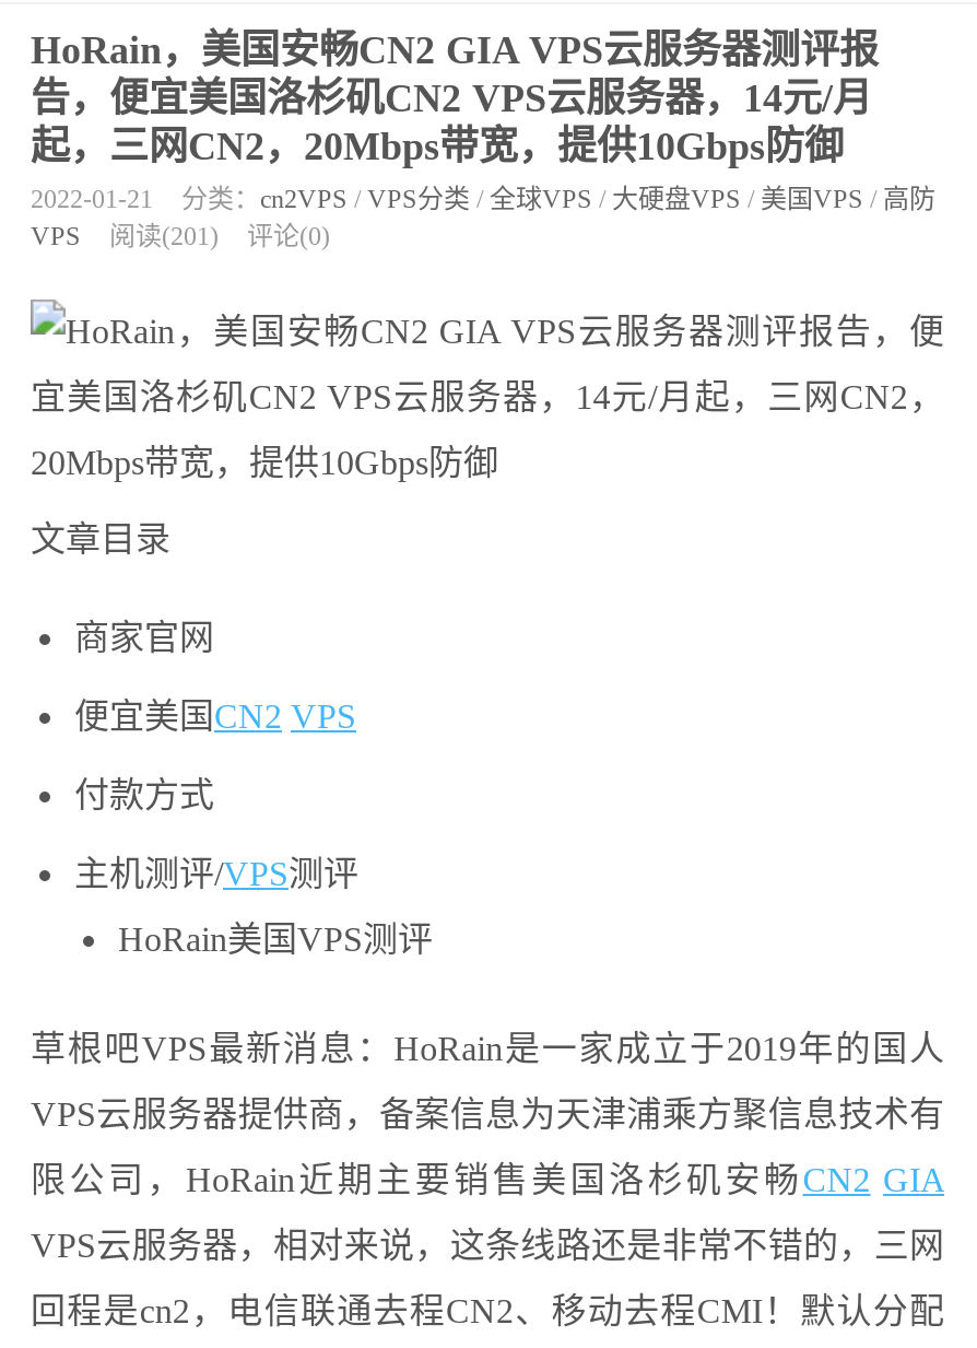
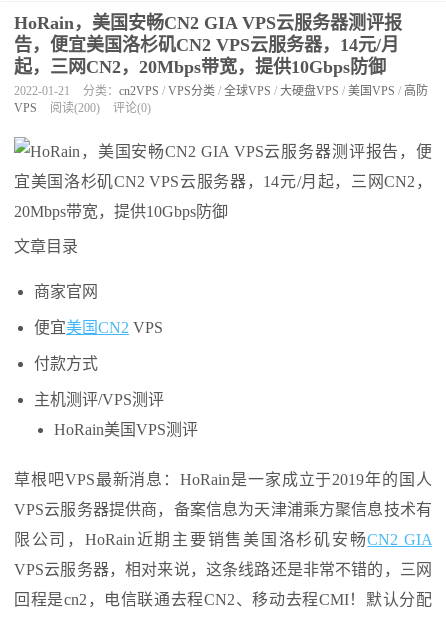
- VPS 阅读(201) 评论(0)
+ VPS 阅读(200) 评论(0)
